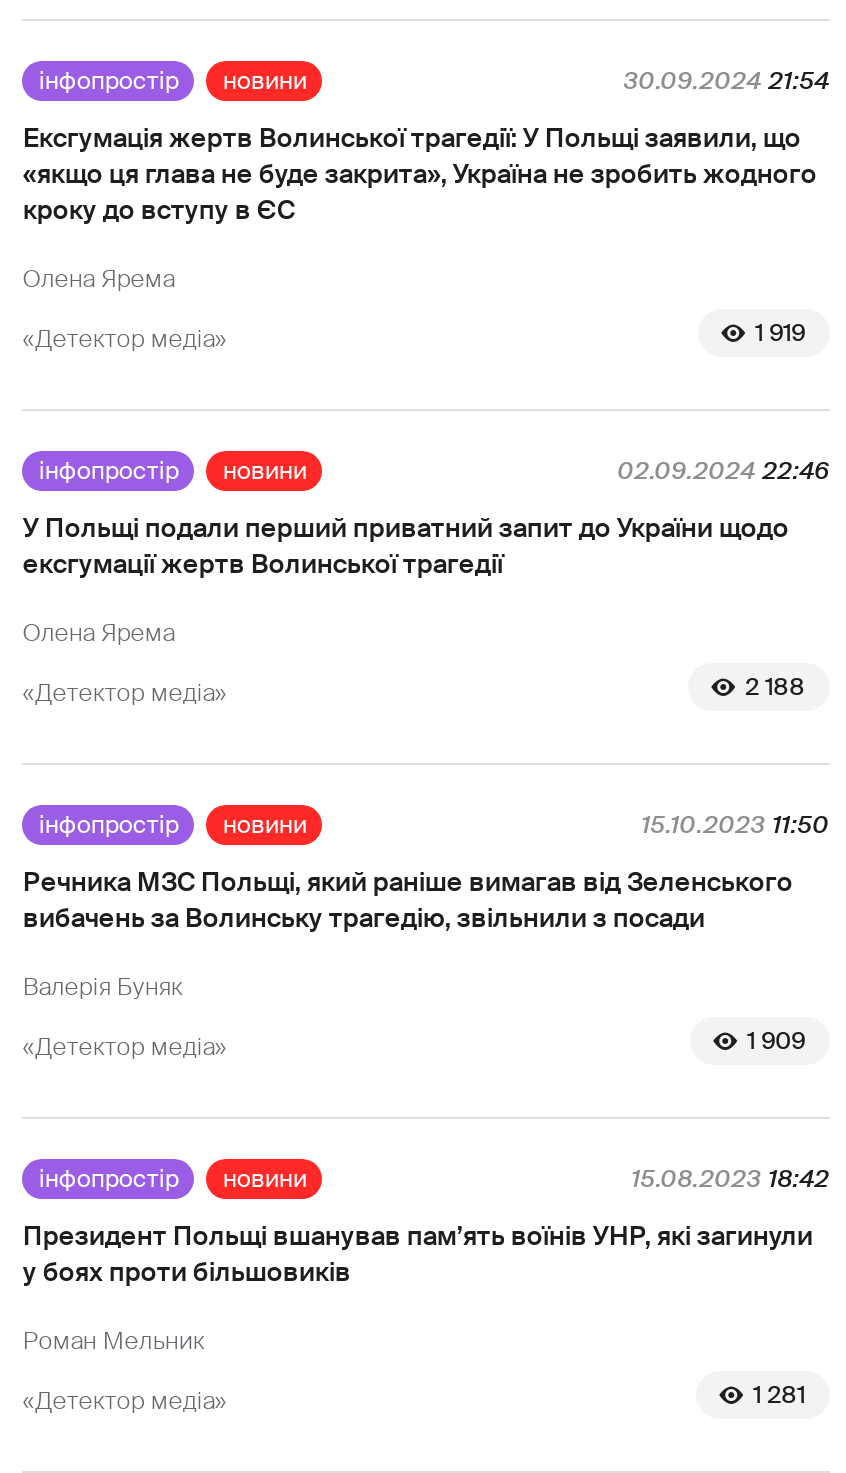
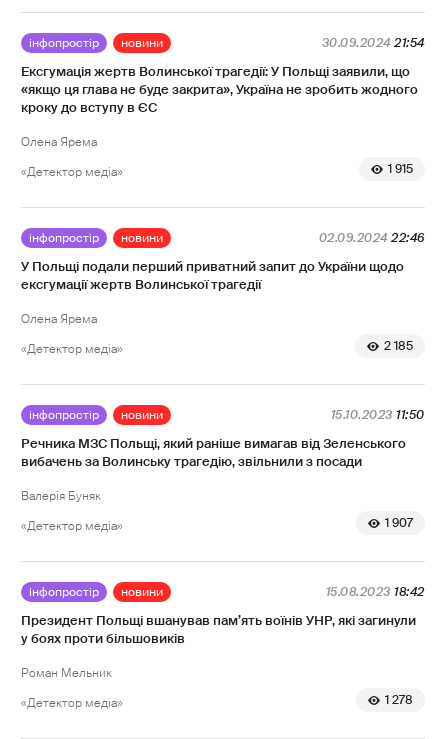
- 1 919
+ 1 915

- 2 188
+ 2 185

- 1 909
+ 1 907

- 1 281
+ 1 278
